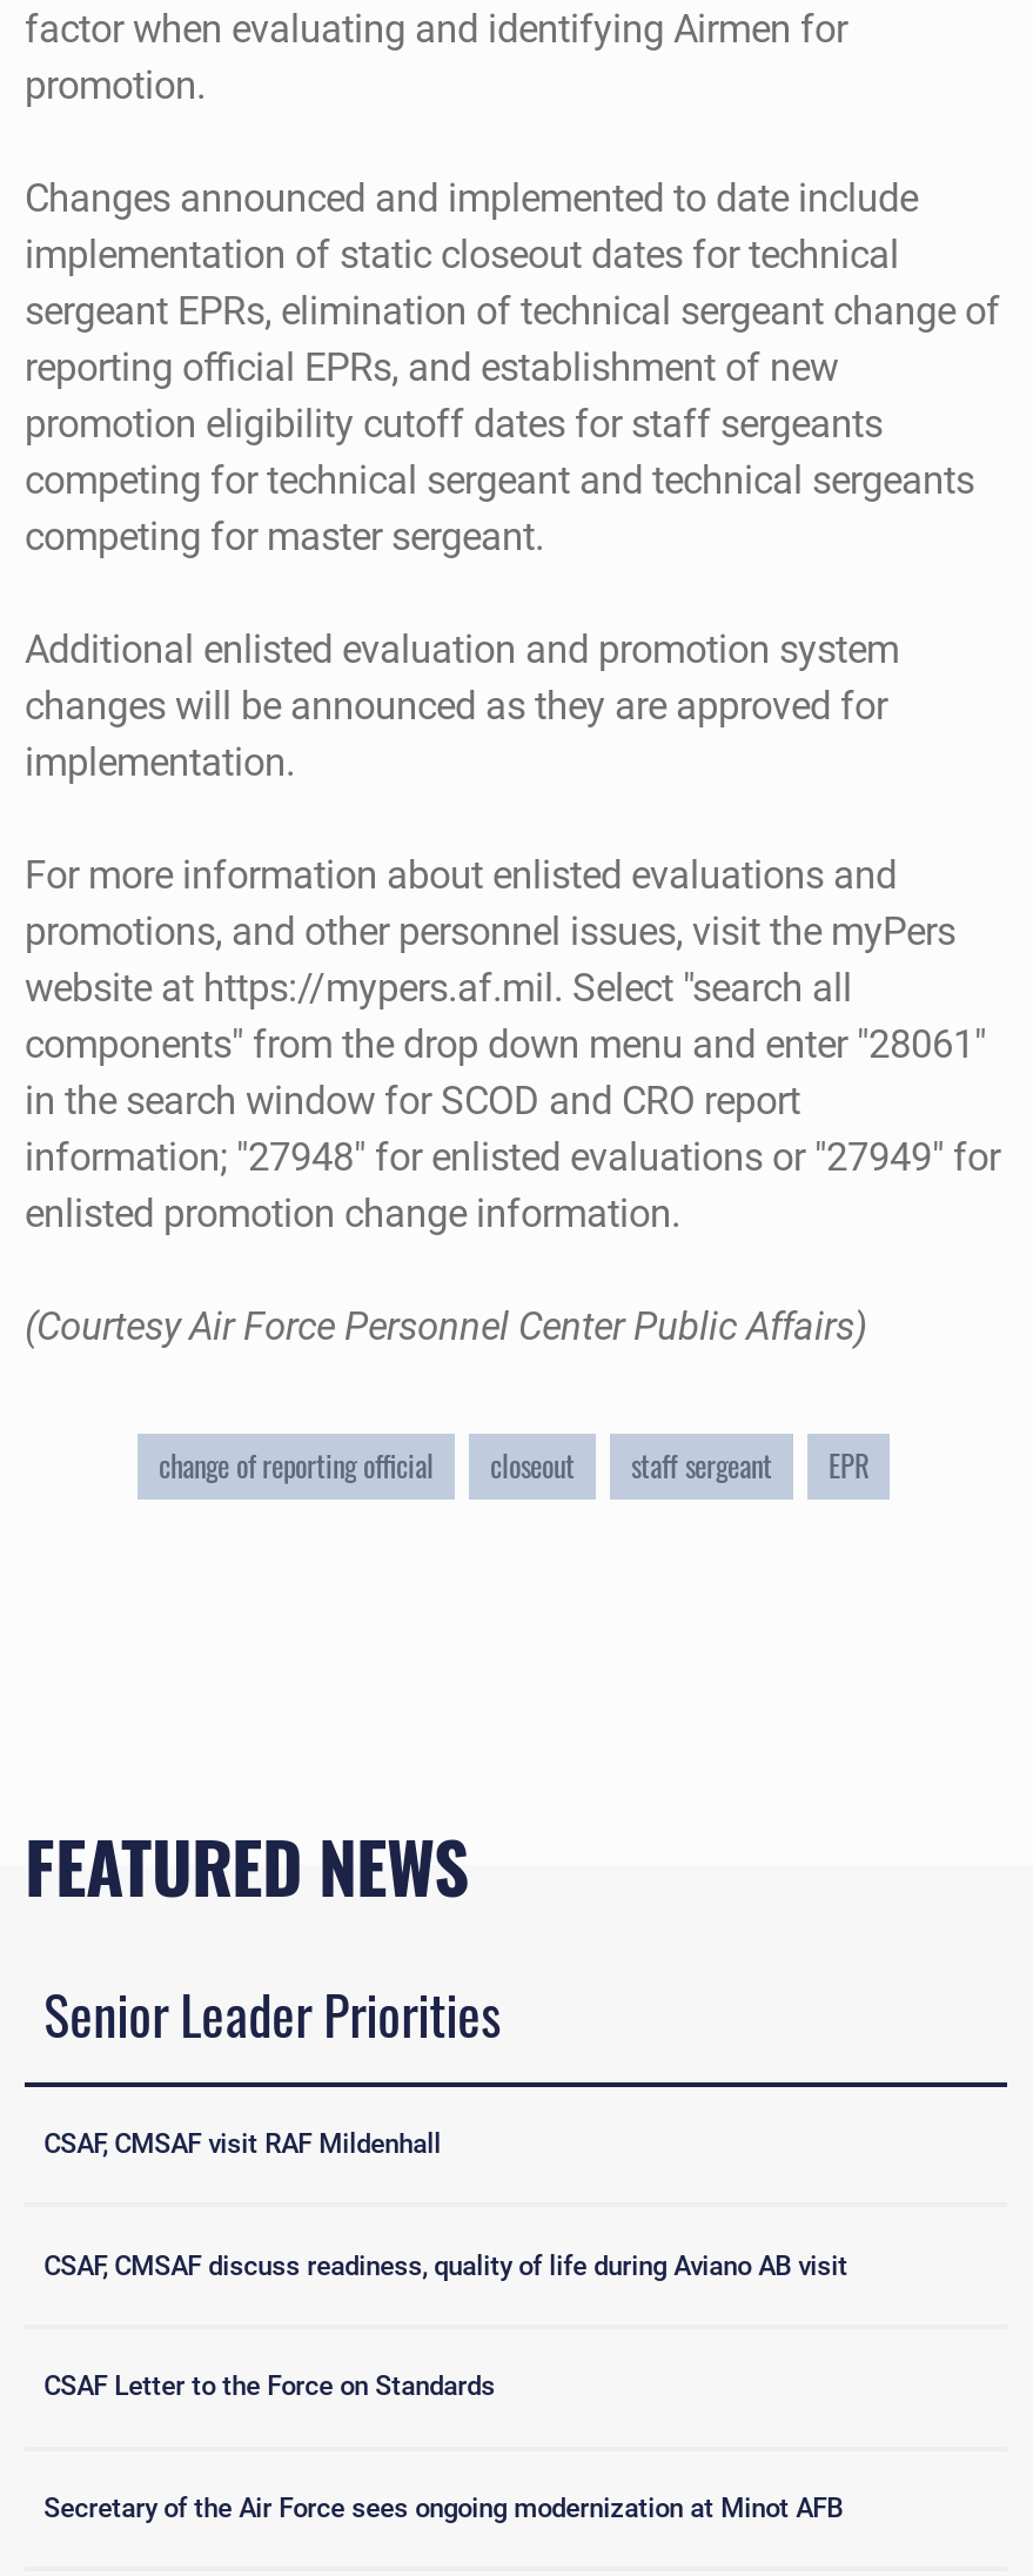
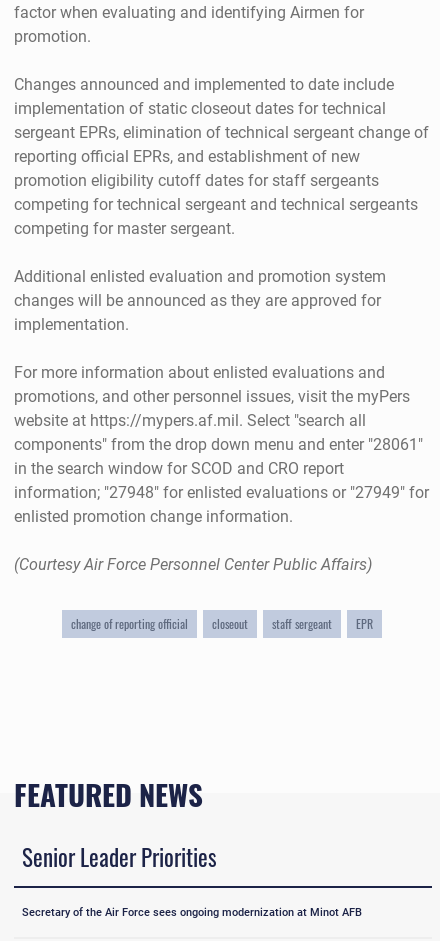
- CSAF, CMSAF visit RAF Mildenhall

- CSAF, CMSAF discuss readiness, quality of life during Aviano AB visit

- CSAF Letter to the Force on Standards
